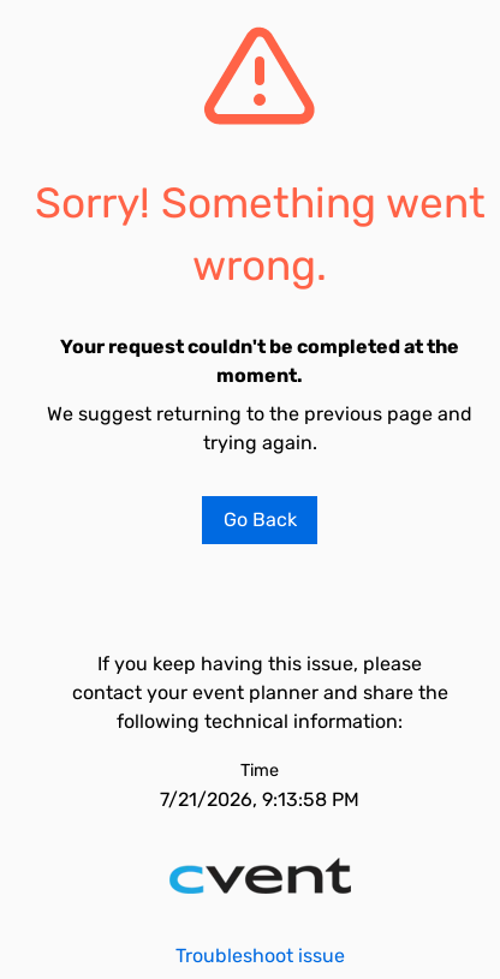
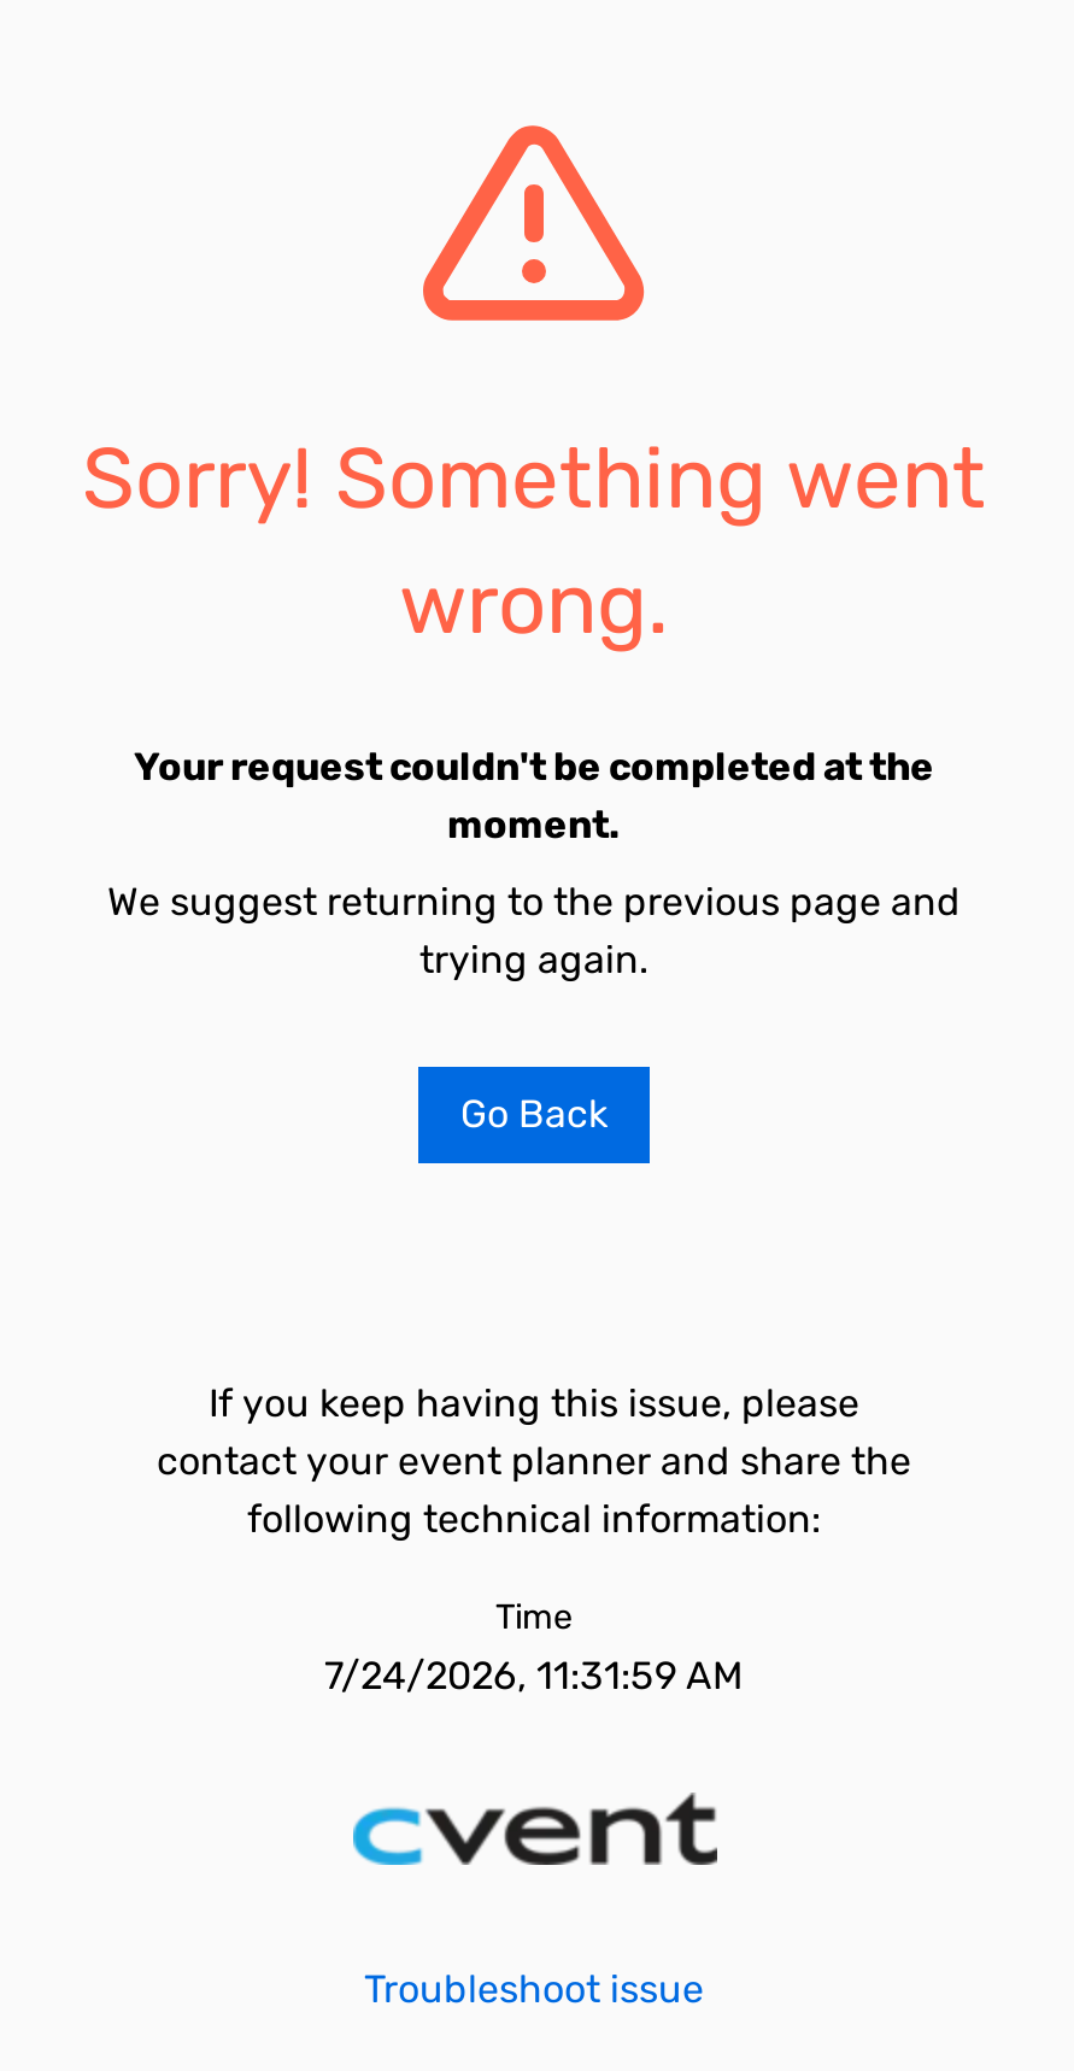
- 7/21/2026, 9:13:58 PM
+ 7/24/2026, 11:31:59 AM
